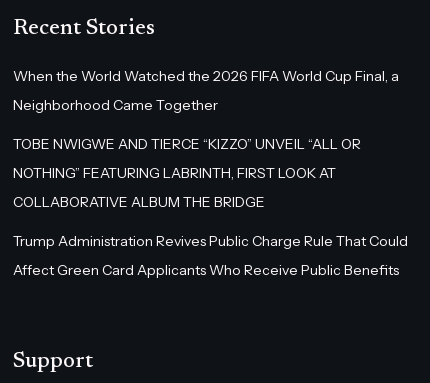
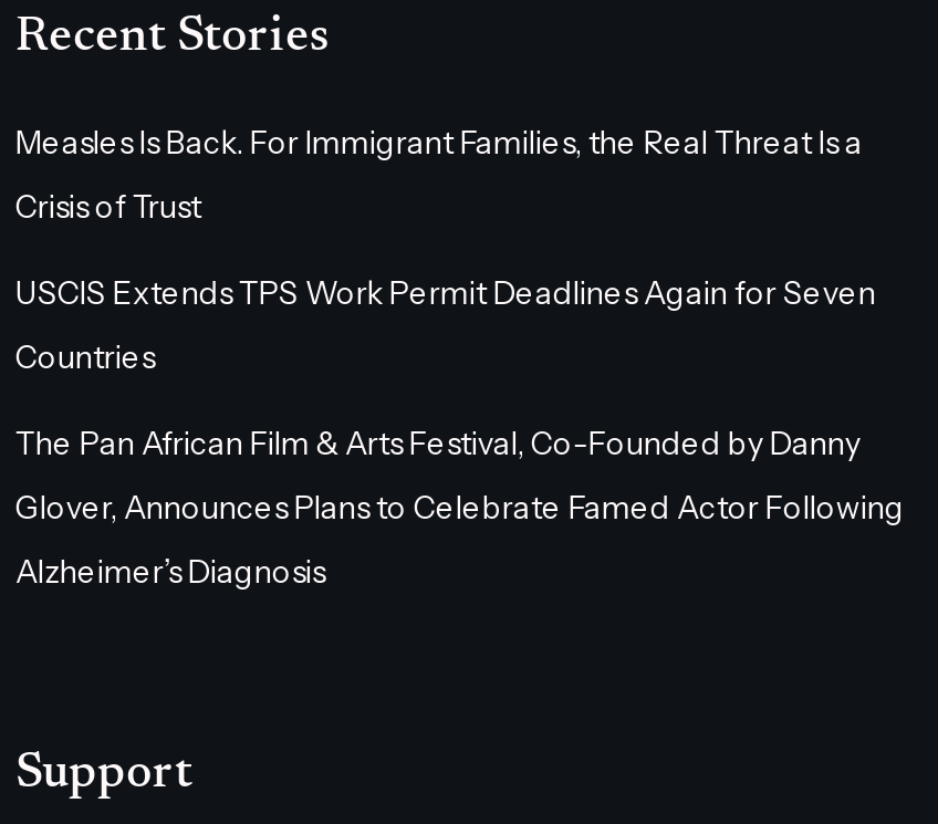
- When the World Watched the 2026 FIFA World Cup Final, a
+ Measles Is Back. For Immigrant Families, the Real Threat Is a

- Neighborhood Came Together
+ Crisis of Trust

- TOBE NWIGWE AND TIERCE “KIZZO” UNVEIL “ALL OR
+ USCIS Extends TPS Work Permit Deadlines Again for Seven

- NOTHING” FEATURING LABRINTH, FIRST LOOK AT
+ Countries

- COLLABORATIVE ALBUM THE BRIDGE
+ The Pan African Film & Arts Festival, Co-Founded by Danny

- Trump Administration Revives Public Charge Rule That Could
+ Glover, Announces Plans to Celebrate Famed Actor Following

- Affect Green Card Applicants Who Receive Public Benefits
+ Alzheimer’s Diagnosis
